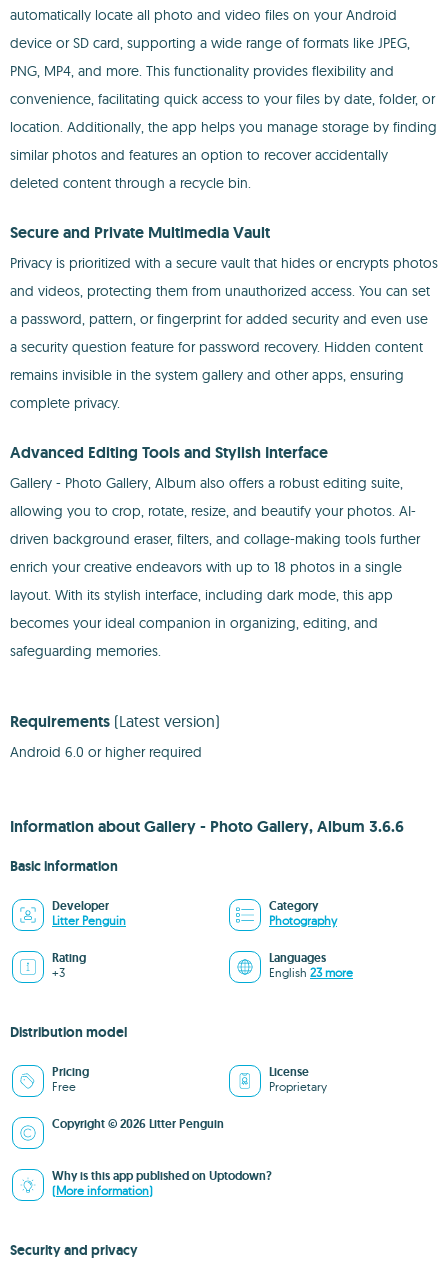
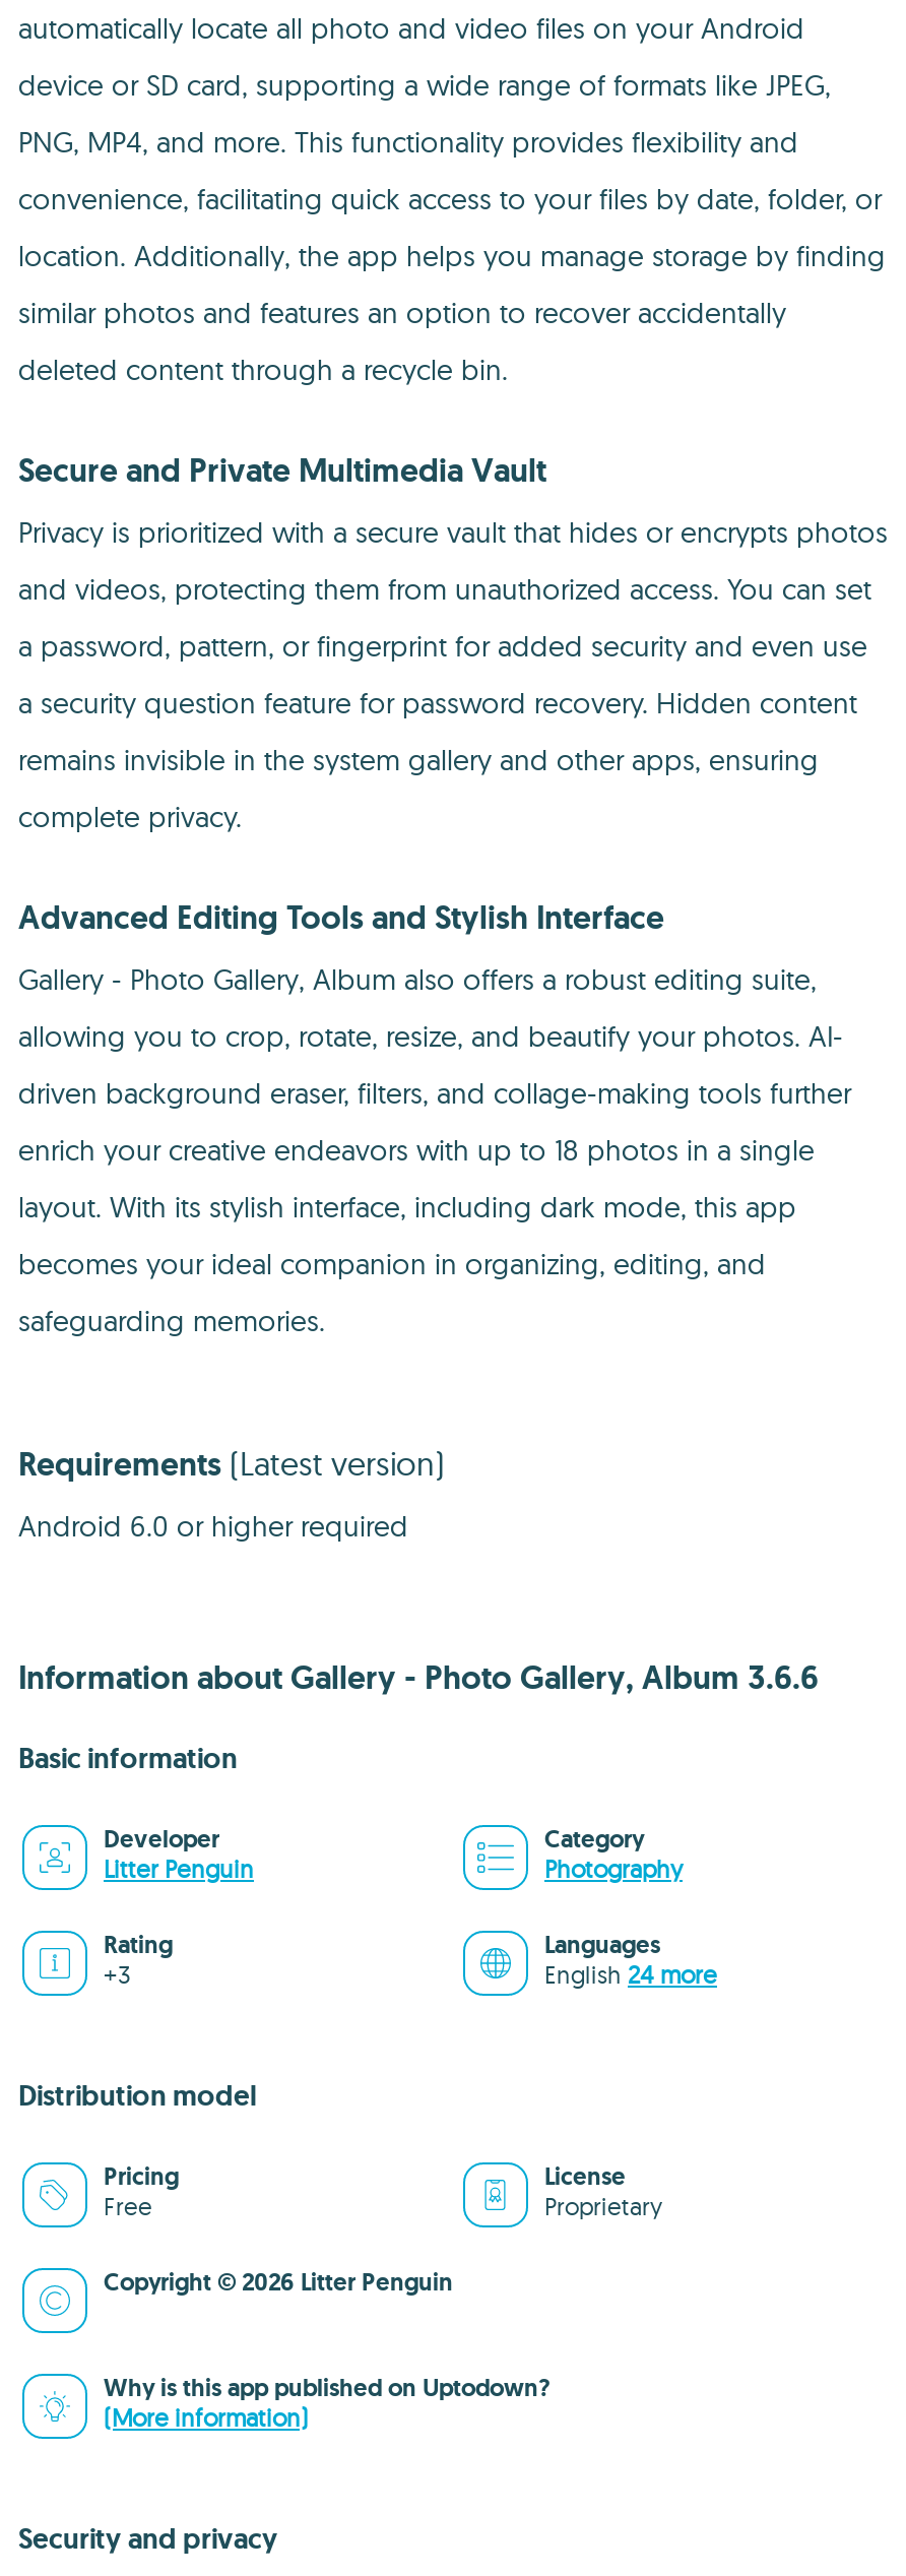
- English23 more
+ English24 more
